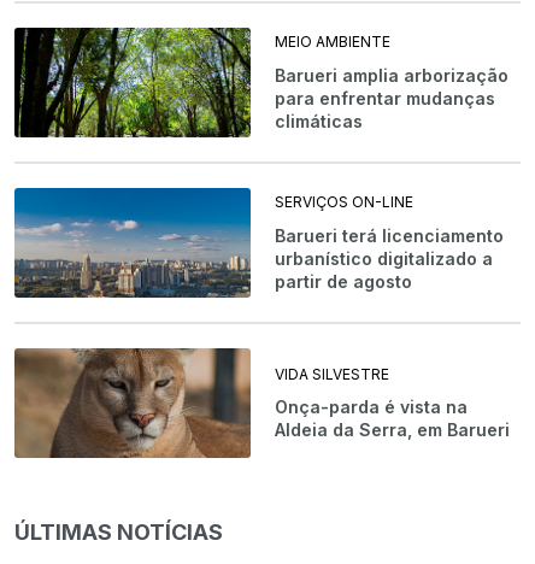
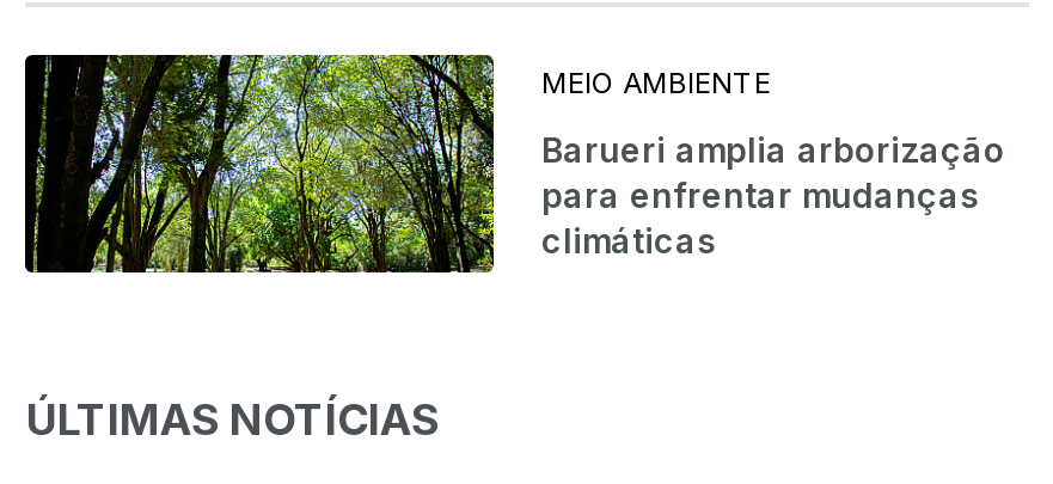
- [image]
- SERVIÇOS ON-LINE
- Barueri terá licenciamento
- urbanístico digitalizado a
- partir de agosto

- [image]
- VIDA SILVESTRE
- Onça-parda é vista na
- Aldeia da Serra, em Barueri
